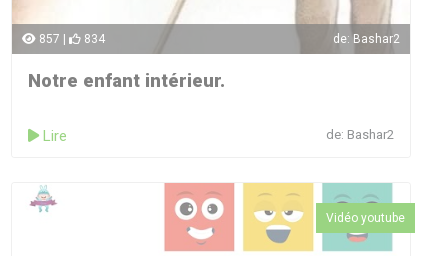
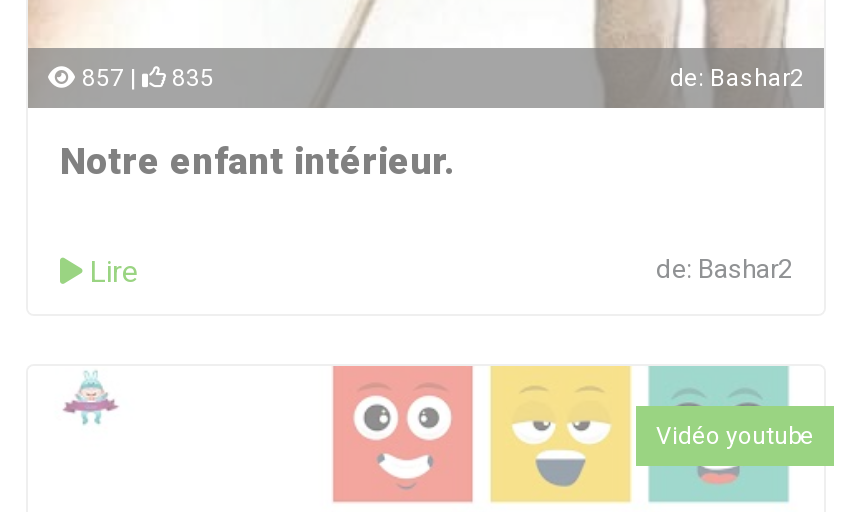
- 834
+ 835
